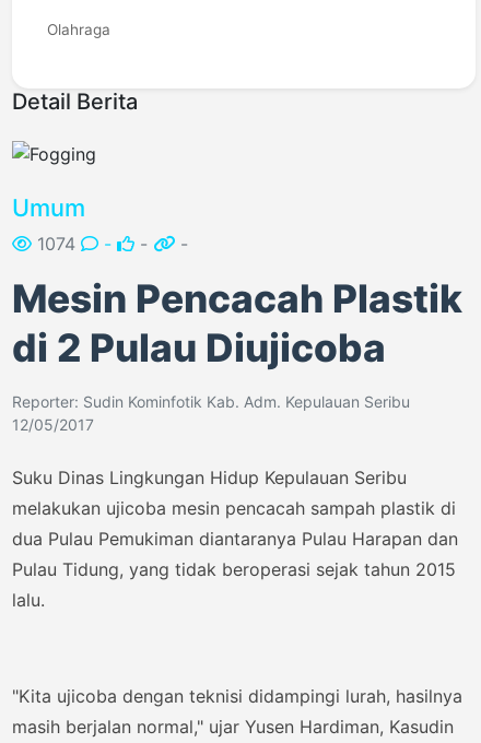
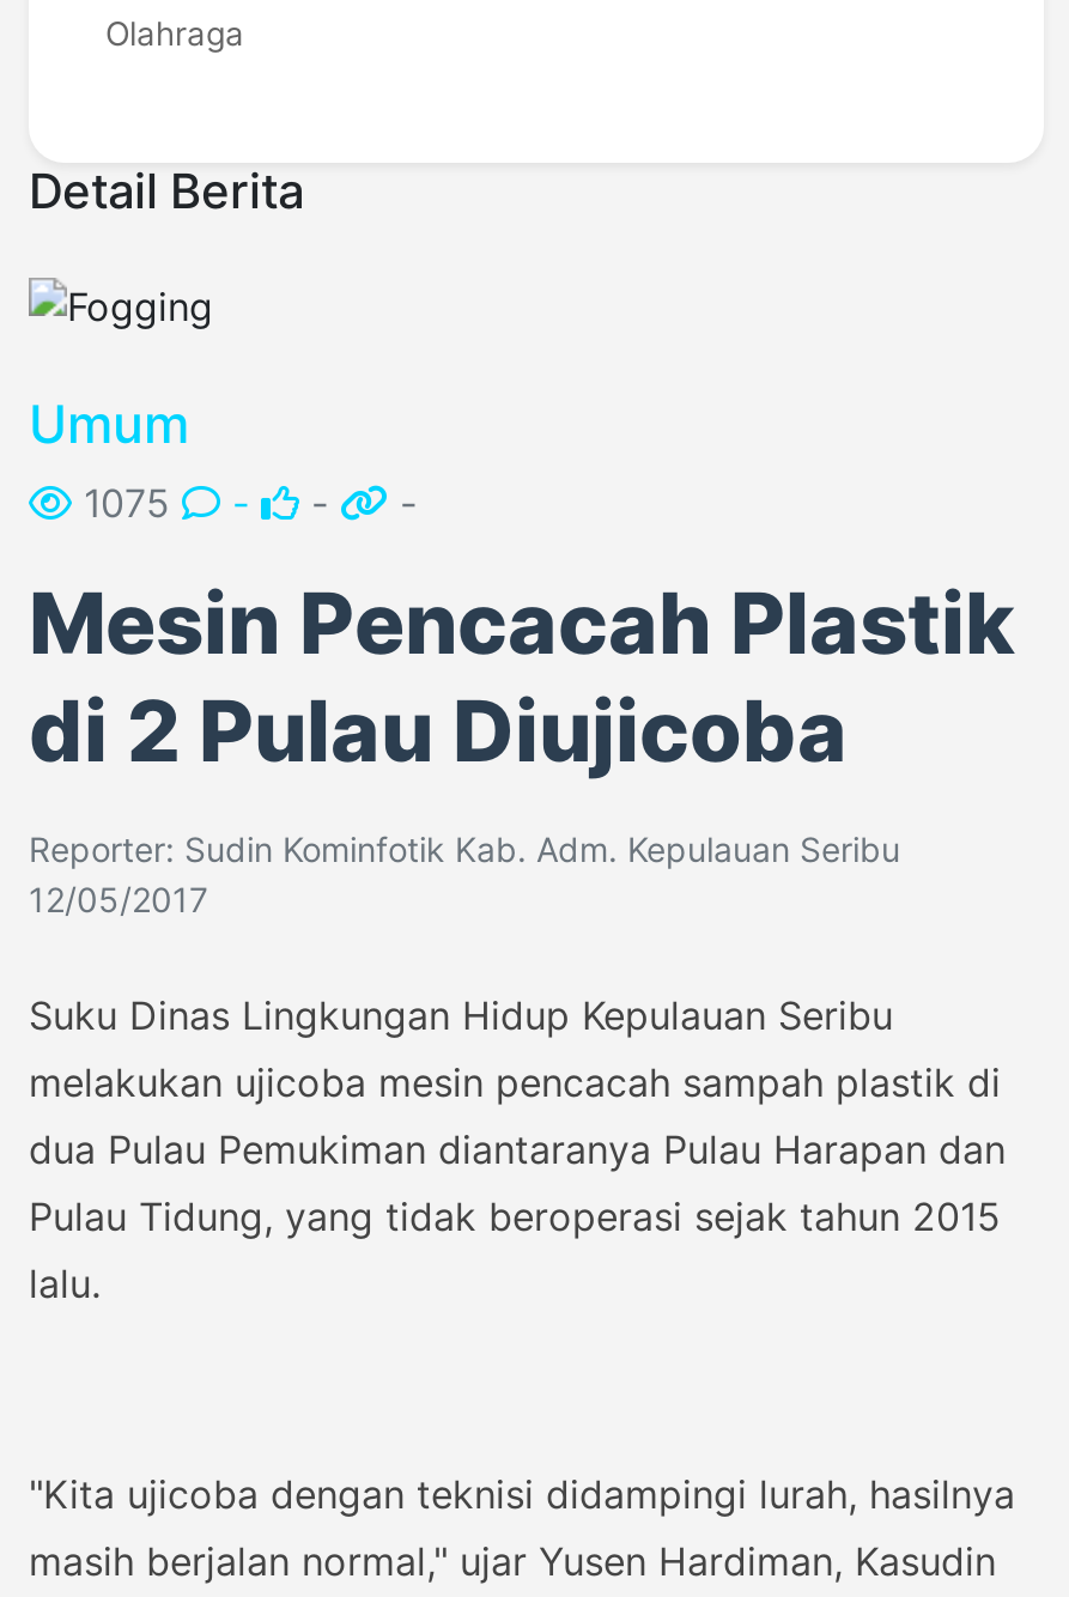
- 1074
+ 1075
